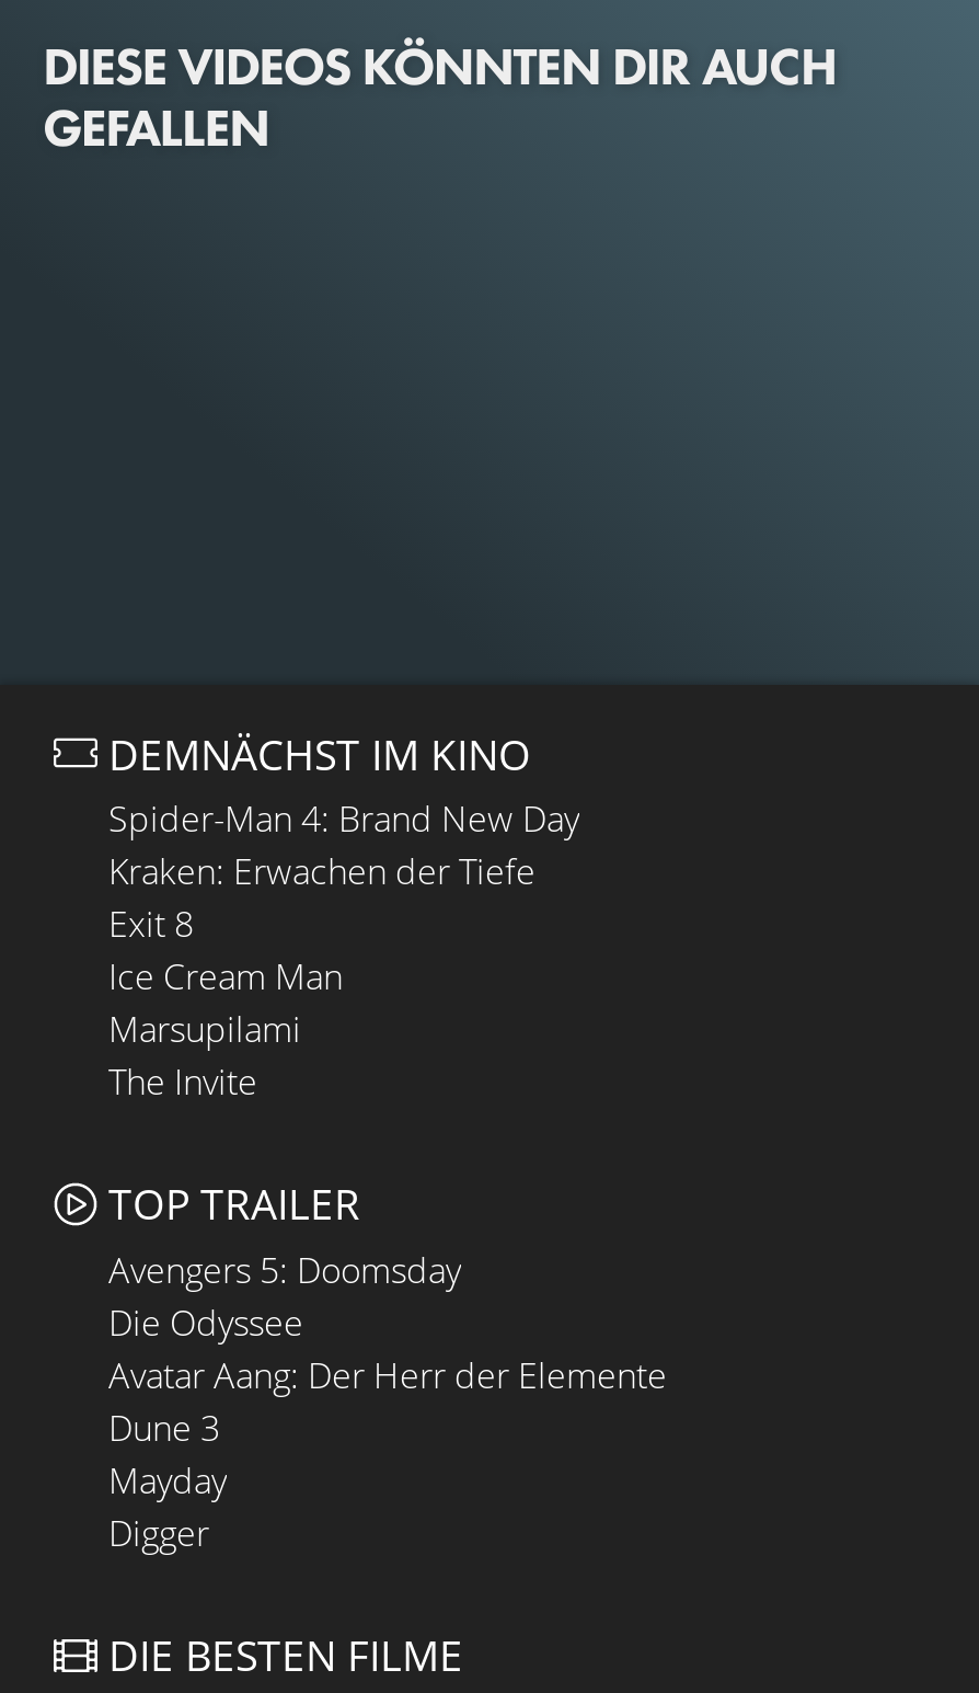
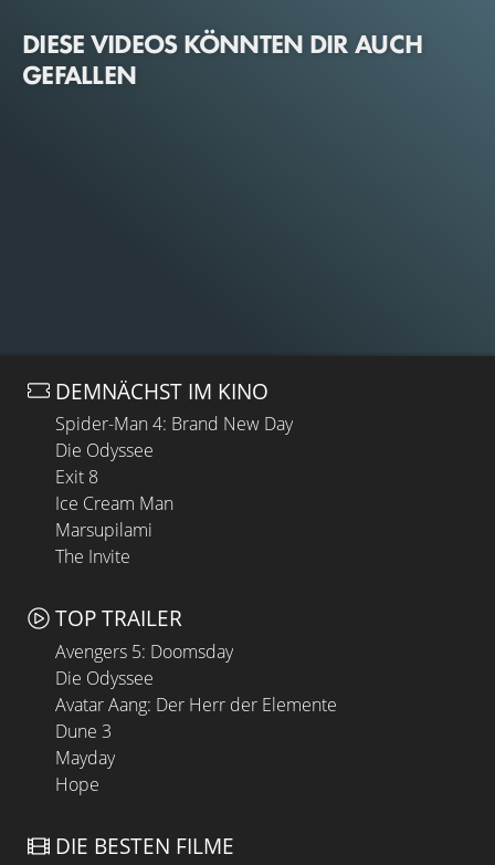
- Kraken: Erwachen der Tiefe
+ Die Odyssee

- Digger
+ Hope
